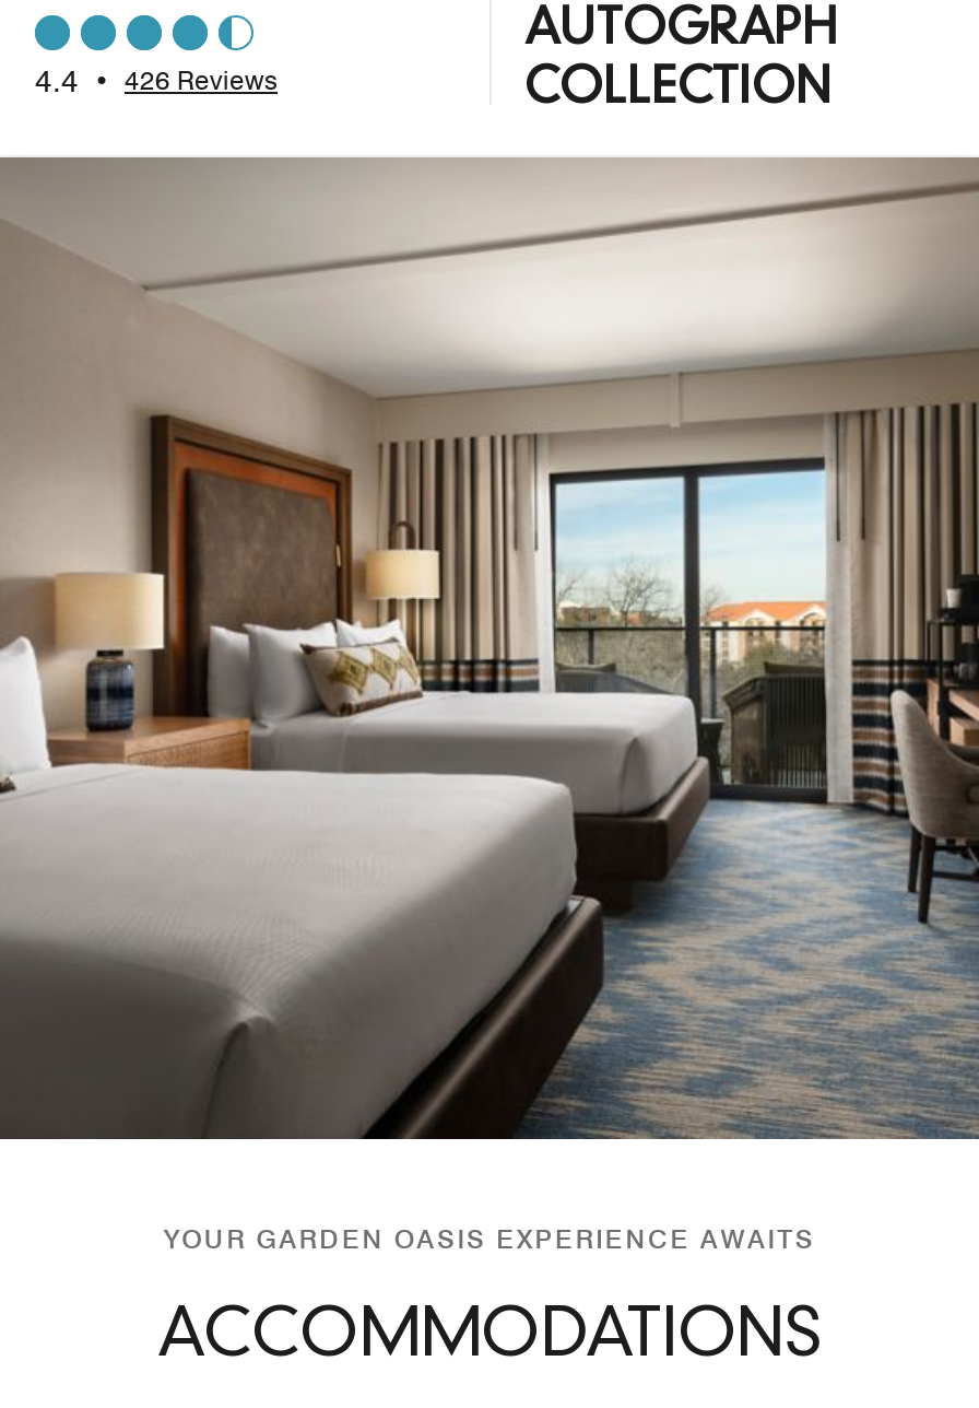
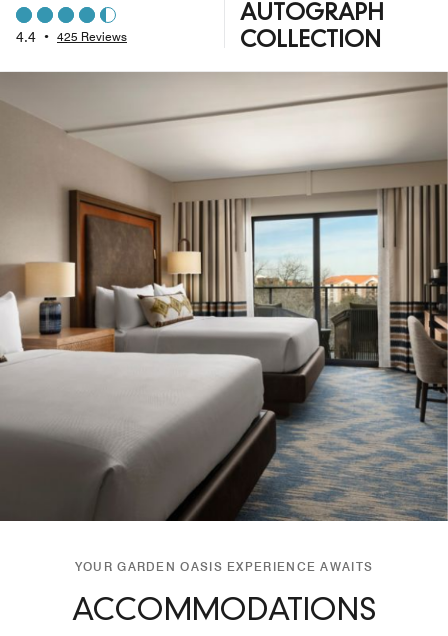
- 4.4 • 426 Reviews
+ 4.4 • 425 Reviews
